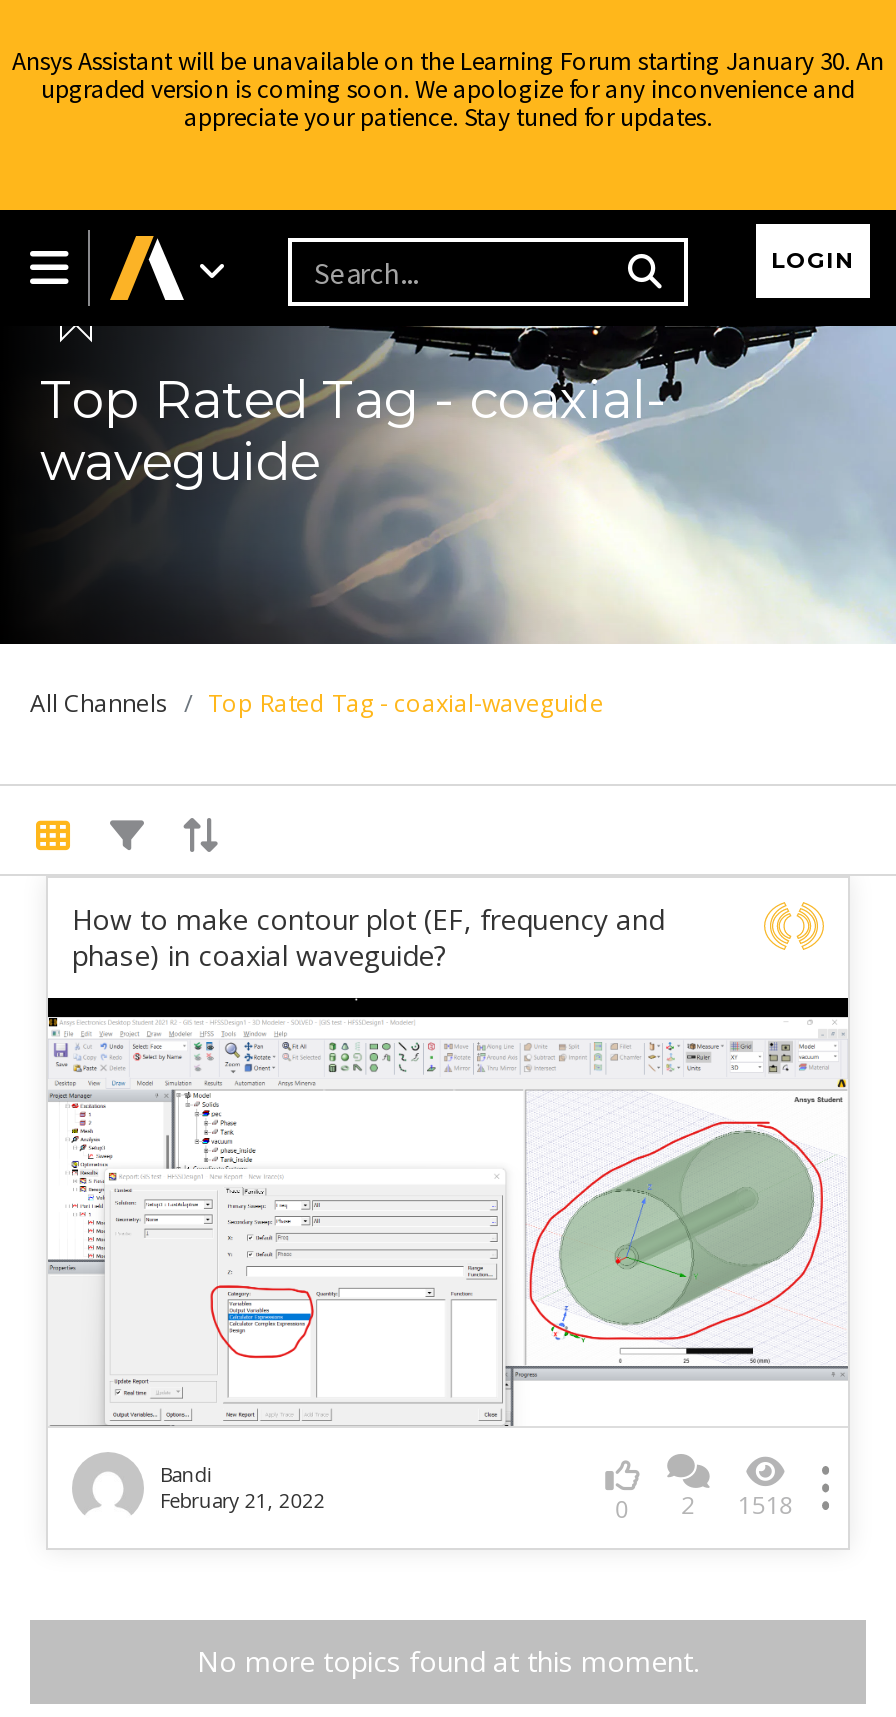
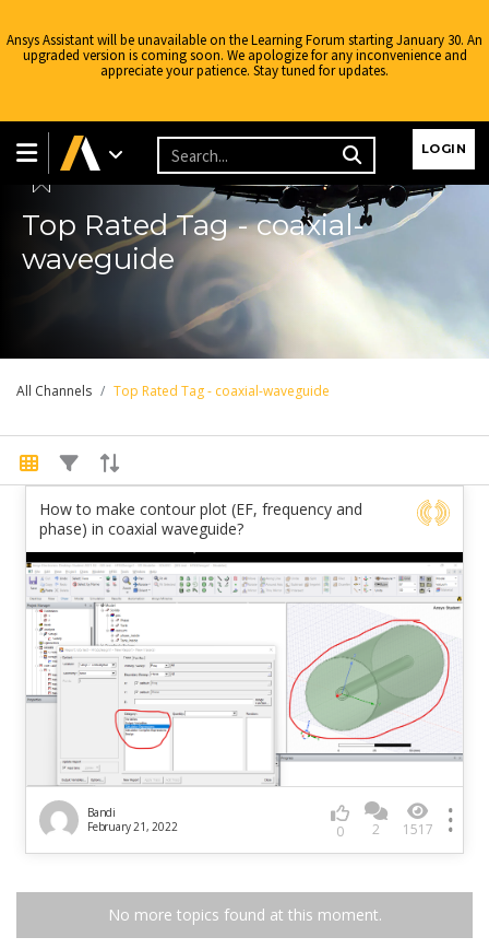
- 0 2 1518
+ 0 2 1517
